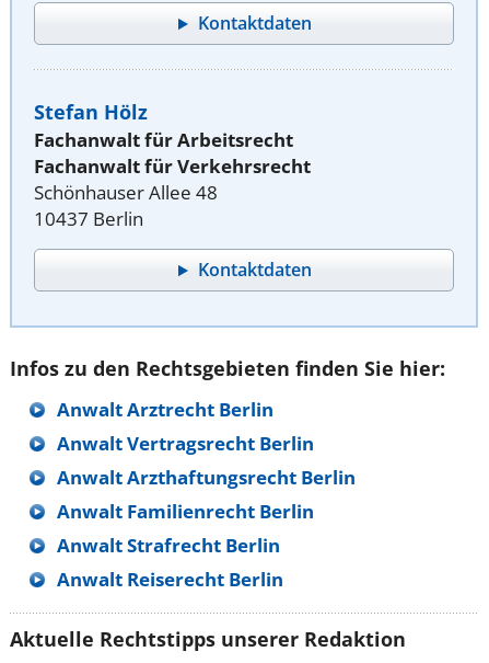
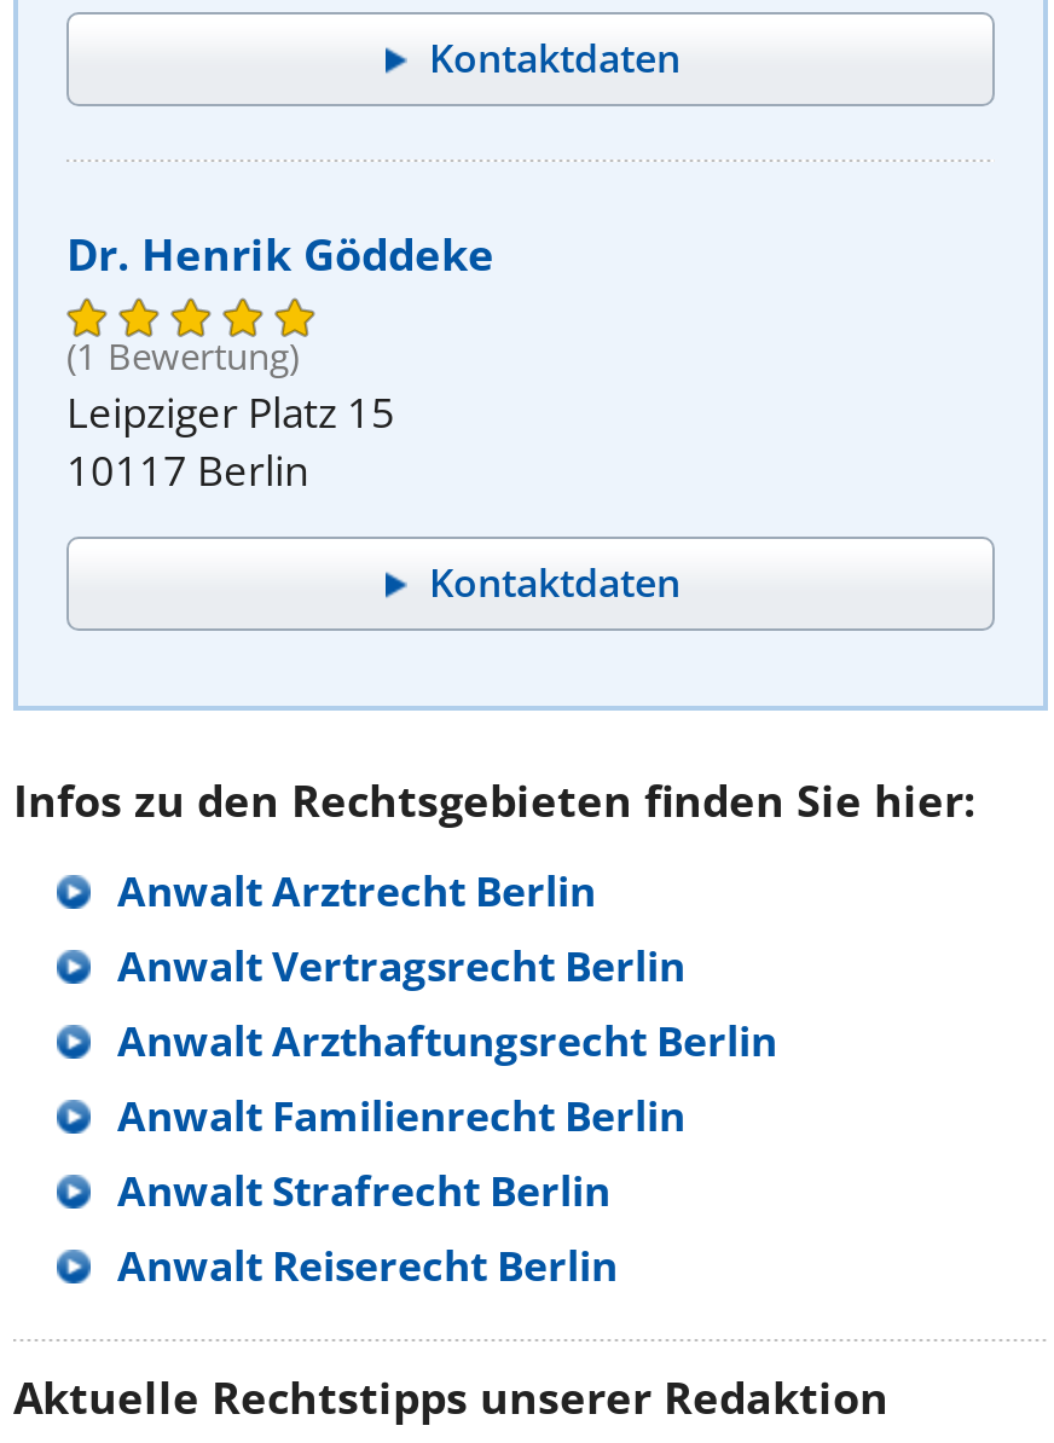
- Stefan Hölz
- Fachanwalt für Arbeitsrecht
- Fachanwalt für Verkehrsrecht
- Schönhauser Allee 48
- 10437 Berlin
+ Dr. Henrik Göddeke
+ (1 Bewertung)
+ Leipziger Platz 15
+ 10117 Berlin
